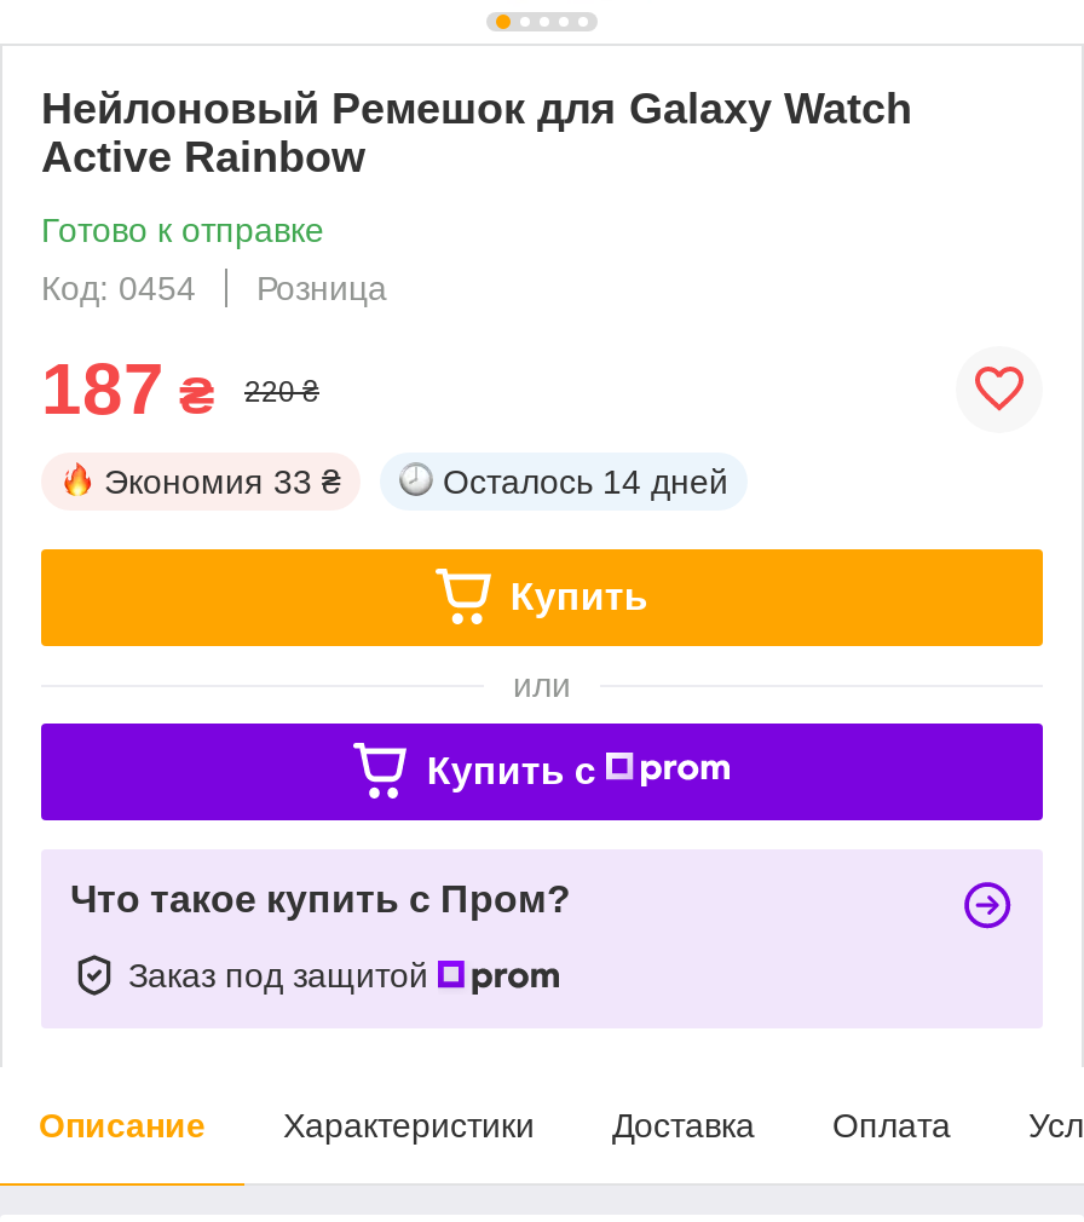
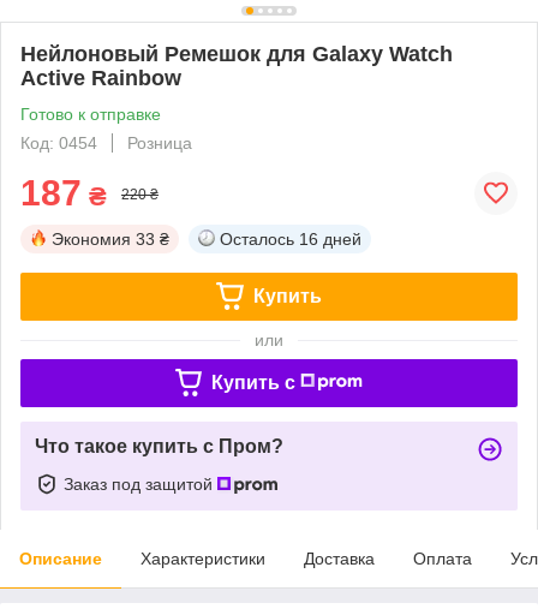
- Осталось 14 дней
+ Осталось 16 дней
